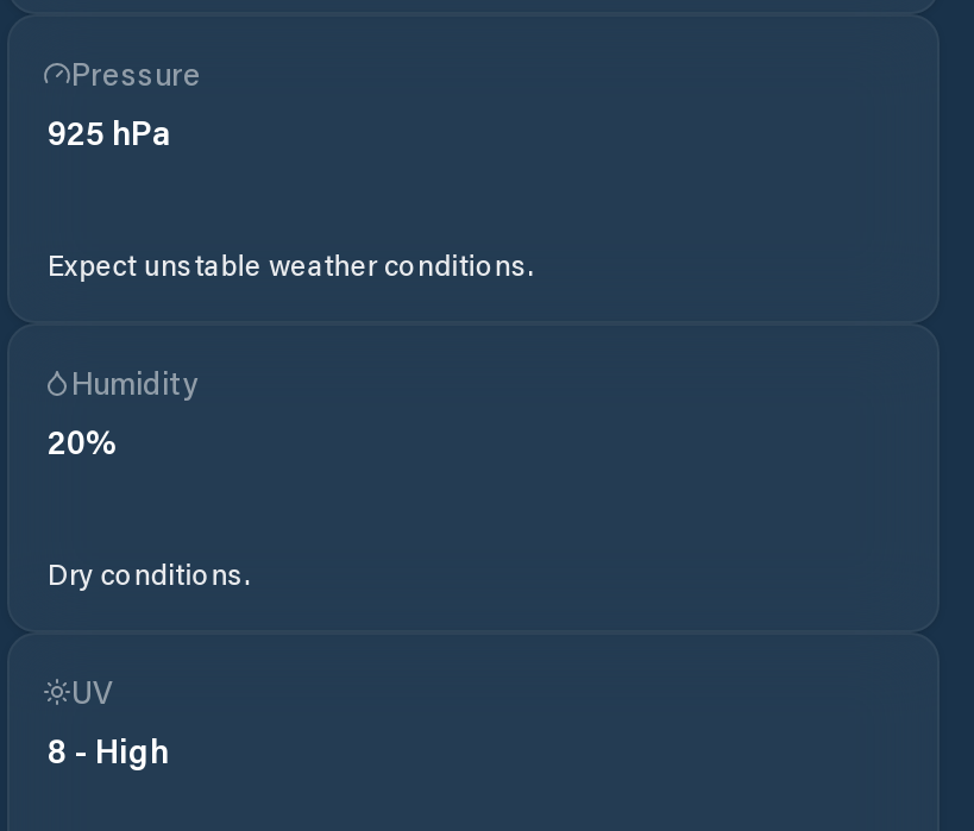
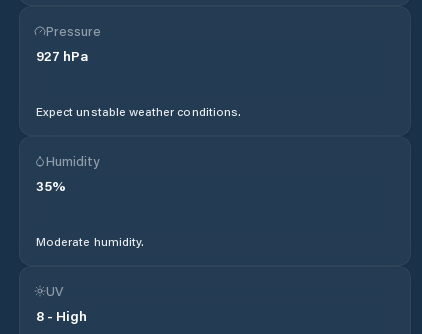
- 925 hPa
+ 927 hPa

- 20%
+ 35%

- Dry conditions.
+ Moderate humidity.
